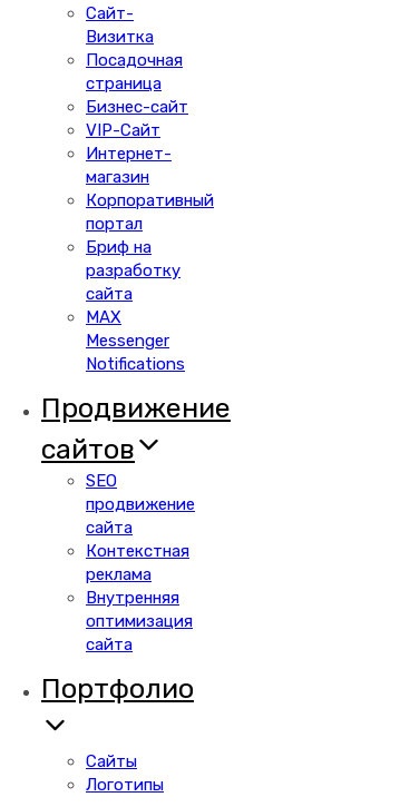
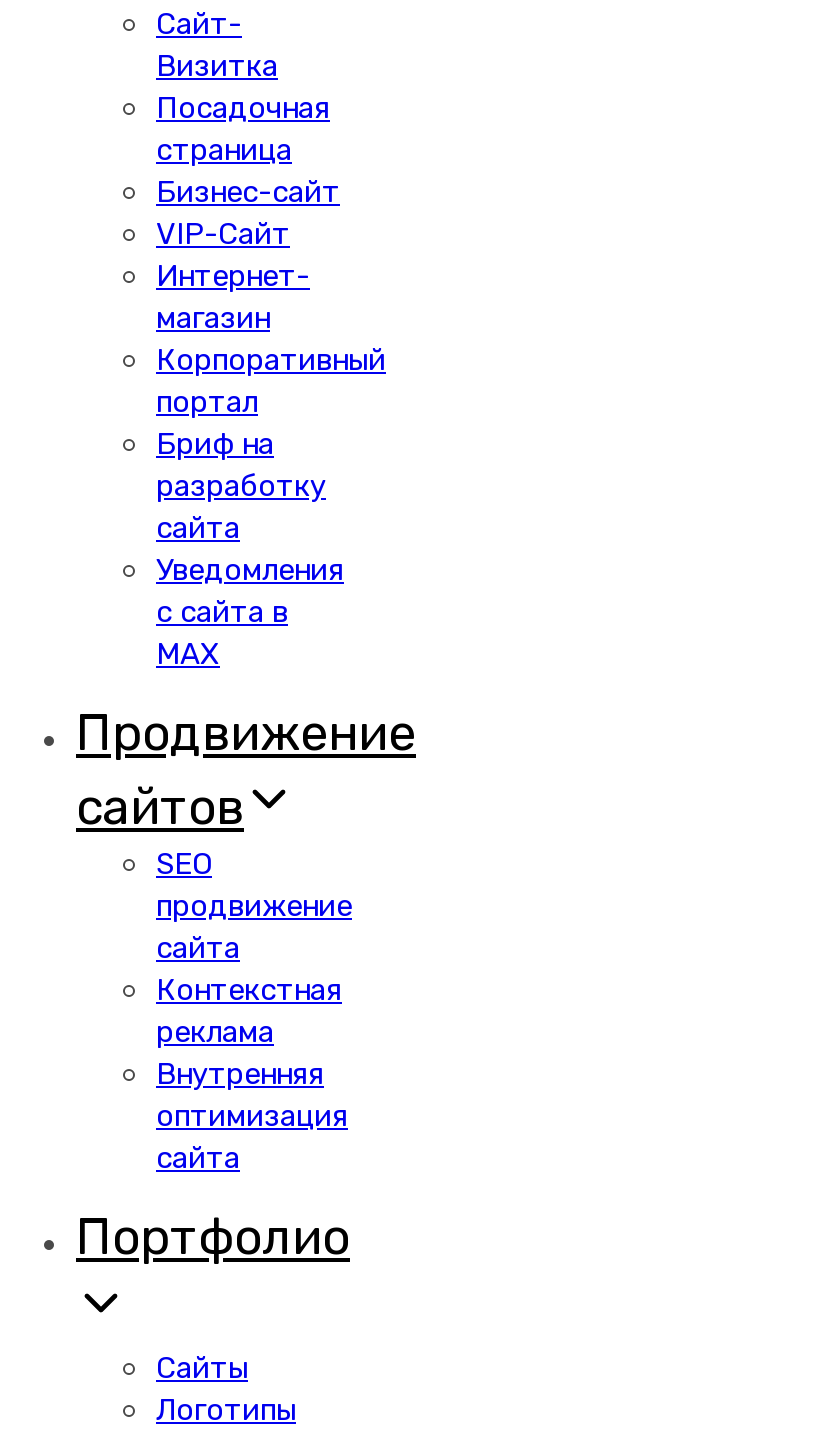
+ Уведомления
+ с сайта в

moved down: MAX

- Messenger
- Notifications
